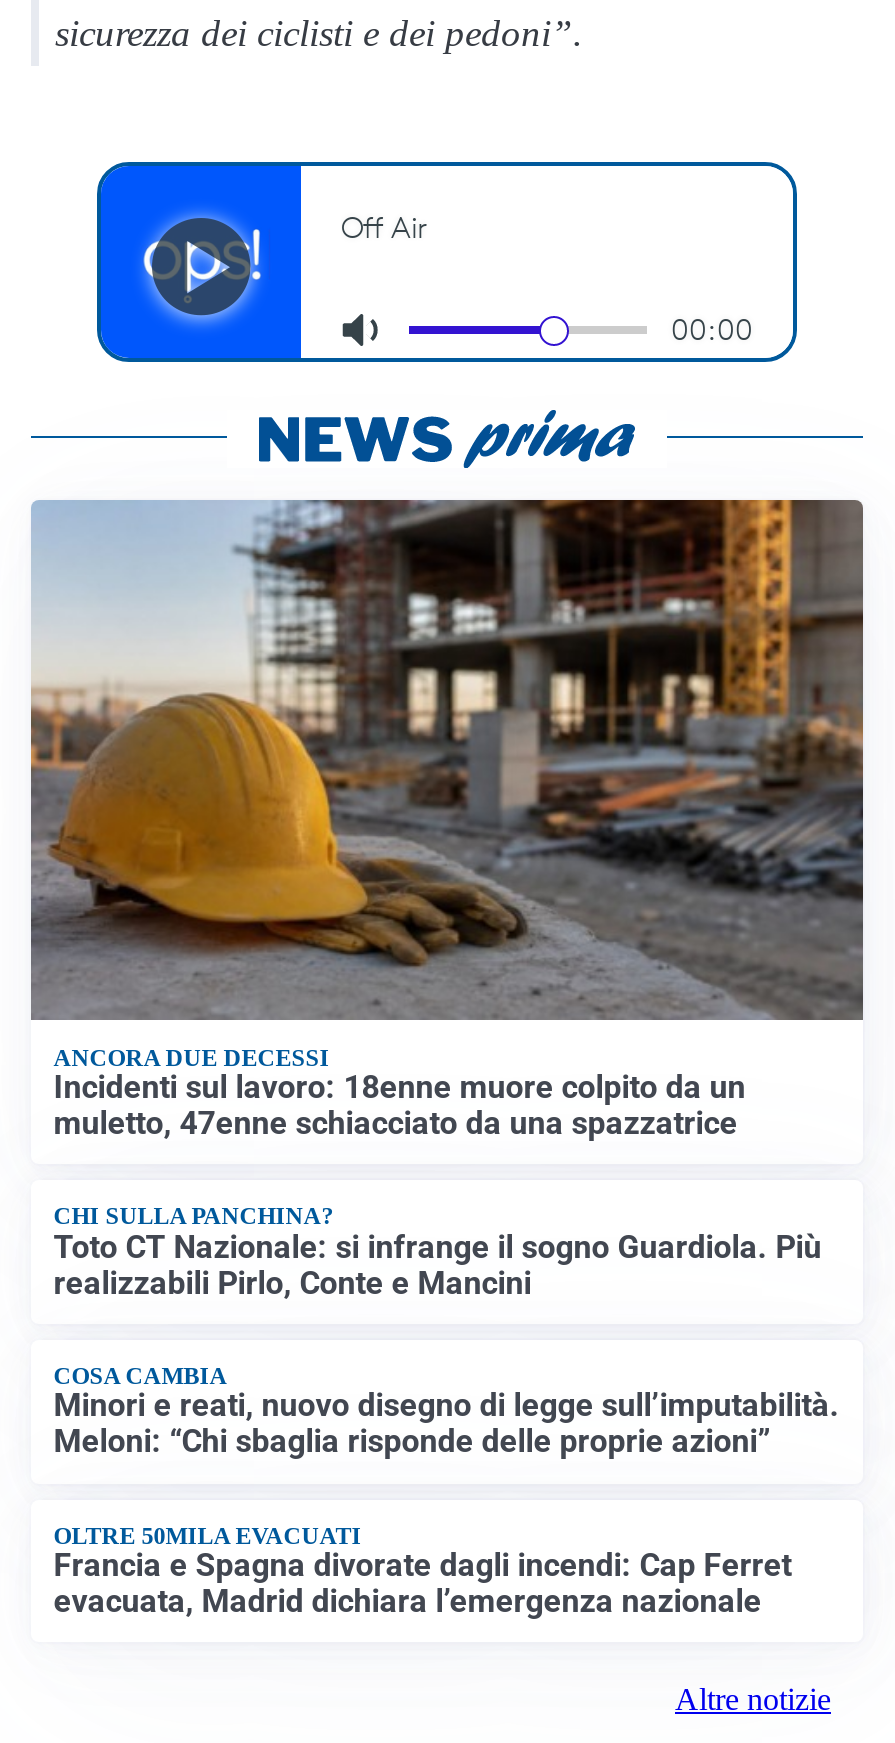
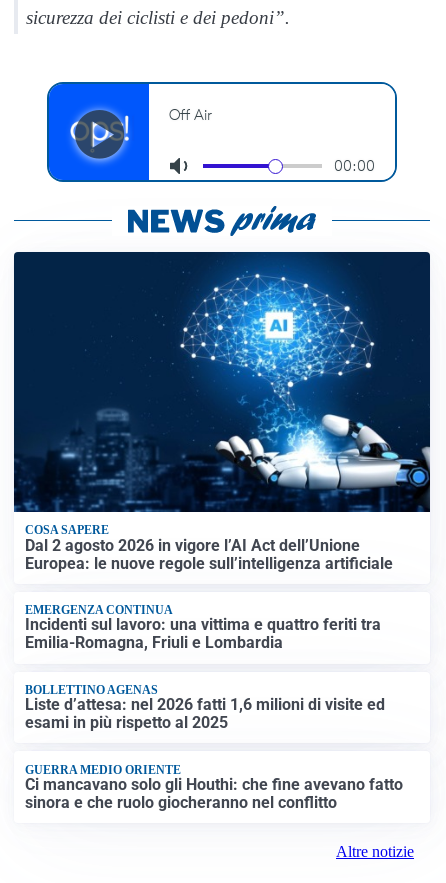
- [image]
- ANCORA DUE DECESSI
- Incidenti sul lavoro: 18enne muore colpito da un
- muletto, 47enne schiacciato da una spazzatrice
+ [image]
+ COSA SAPERE
+ Dal 2 agosto 2026 in vigore l’AI Act dell’Unione
+ Europea: le nuove regole sull’intelligenza artificiale

- CHI SULLA PANCHINA?
- Toto CT Nazionale: si infrange il sogno Guardiola. Più
- realizzabili Pirlo, Conte e Mancini
+ EMERGENZA CONTINUA
+ Incidenti sul lavoro: una vittima e quattro feriti tra
+ Emilia-Romagna, Friuli e Lombardia

- COSA CAMBIA
- Minori e reati, nuovo disegno di legge sull’imputabilità.
- Meloni: “Chi sbaglia risponde delle proprie azioni”
+ BOLLETTINO AGENAS
+ Liste d’attesa: nel 2026 fatti 1,6 milioni di visite ed
+ esami in più rispetto al 2025

- OLTRE 50MILA EVACUATI
- Francia e Spagna divorate dagli incendi: Cap Ferret
- evacuata, Madrid dichiara l’emergenza nazionale
+ GUERRA MEDIO ORIENTE
+ Ci mancavano solo gli Houthi: che fine avevano fatto
+ sinora e che ruolo giocheranno nel conflitto
